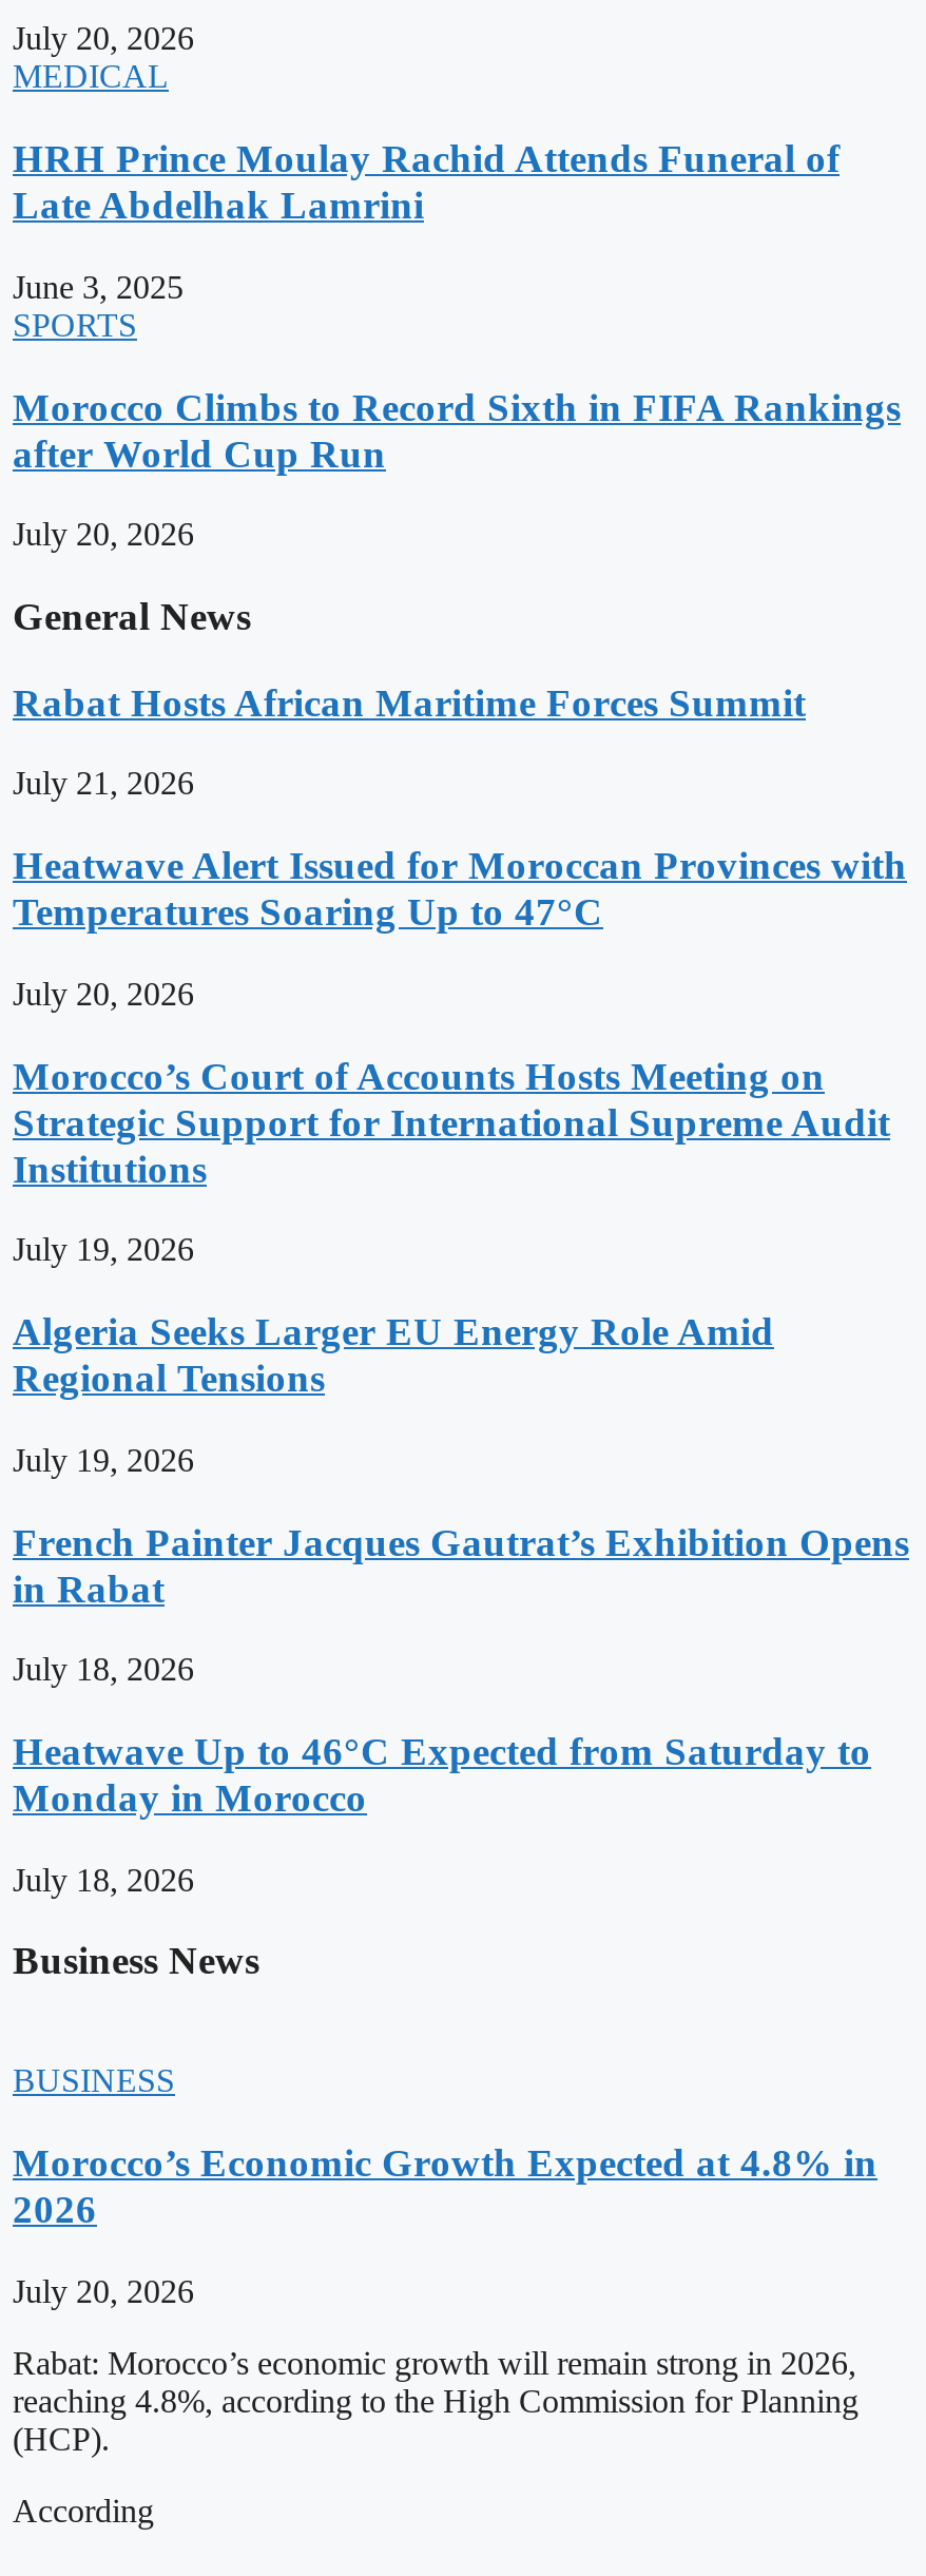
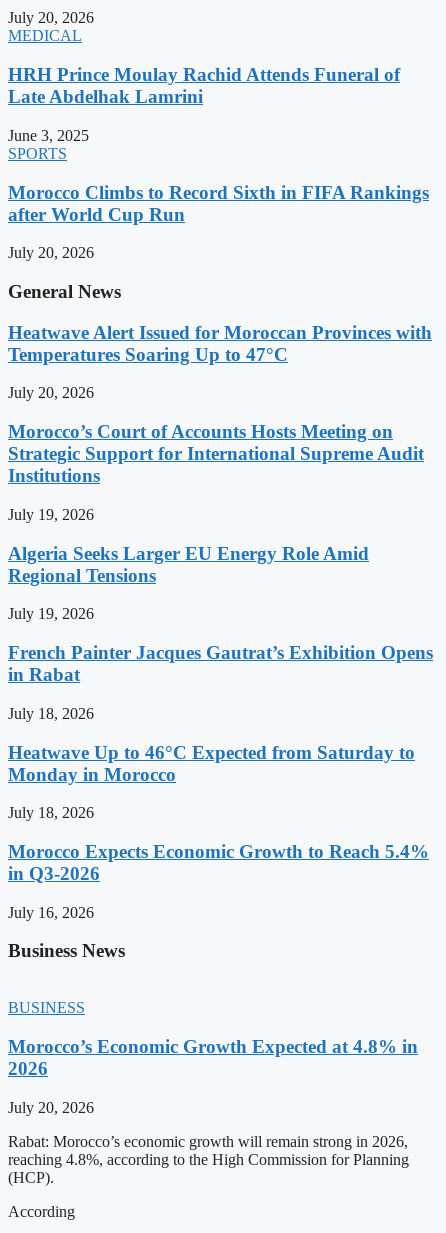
- Rabat Hosts African Maritime Forces Summit
- July 21, 2026

moved up: Heatwave Alert Issued for Moroccan Provinces with | Temperatures Soaring Up to 47°C | July 20, 2026 | ... | Monday in Morocco | July 18, 2026

+ Morocco Expects Economic Growth to Reach 5.4%
+ in Q3-2026
+ July 16, 2026
